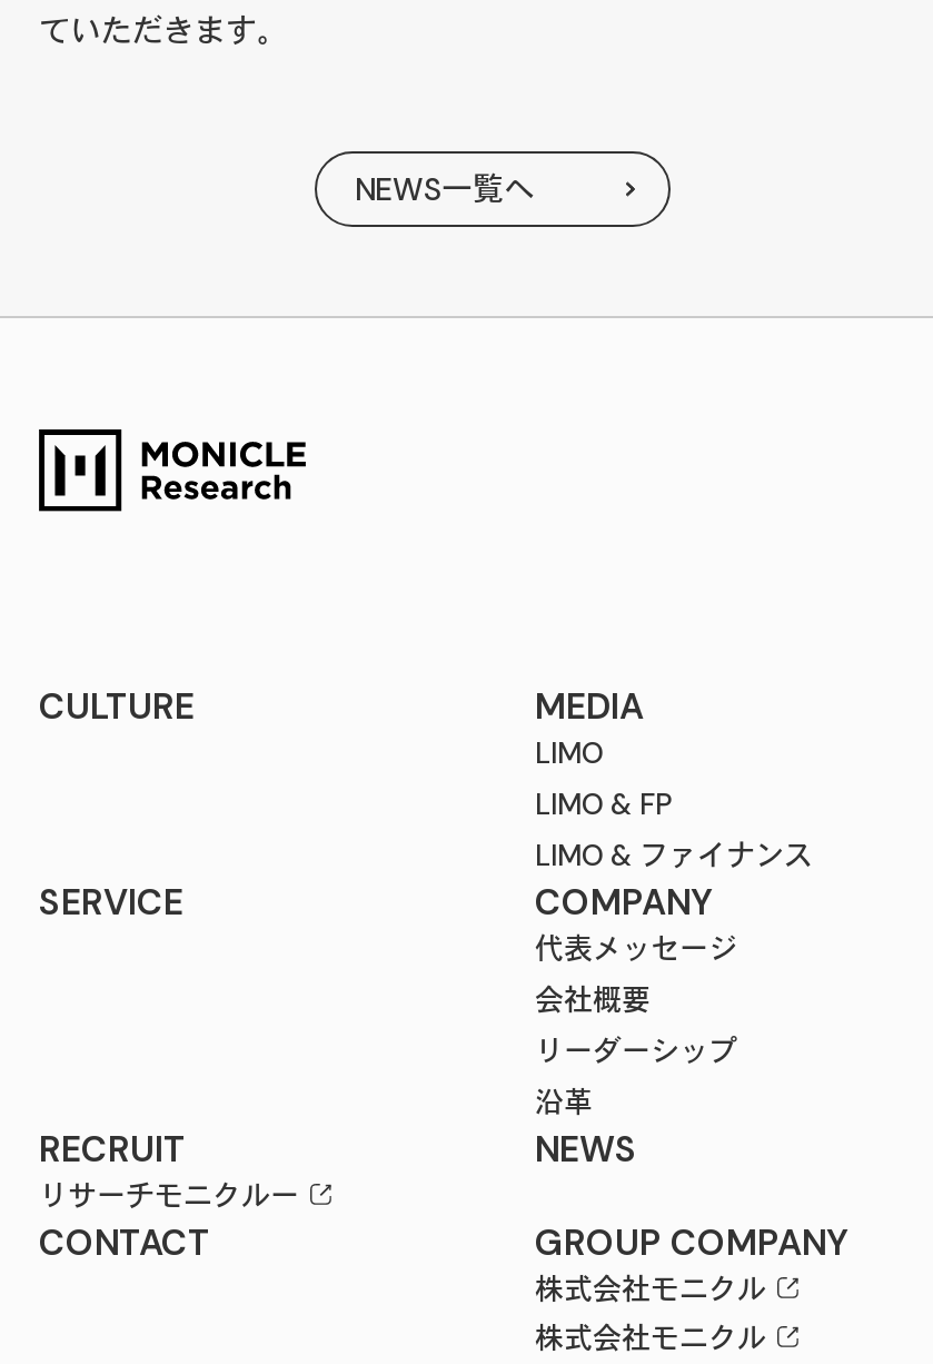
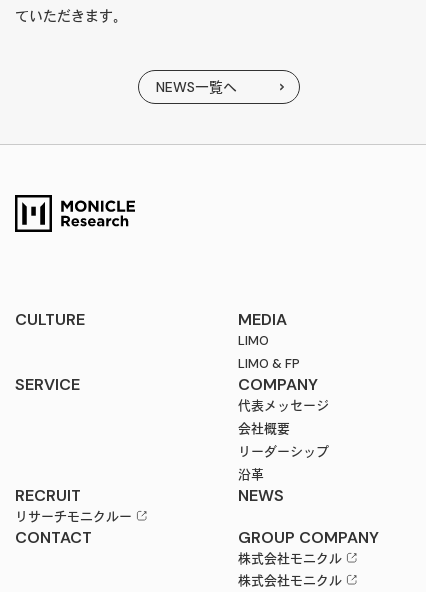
- LIMO & ファイナンス
